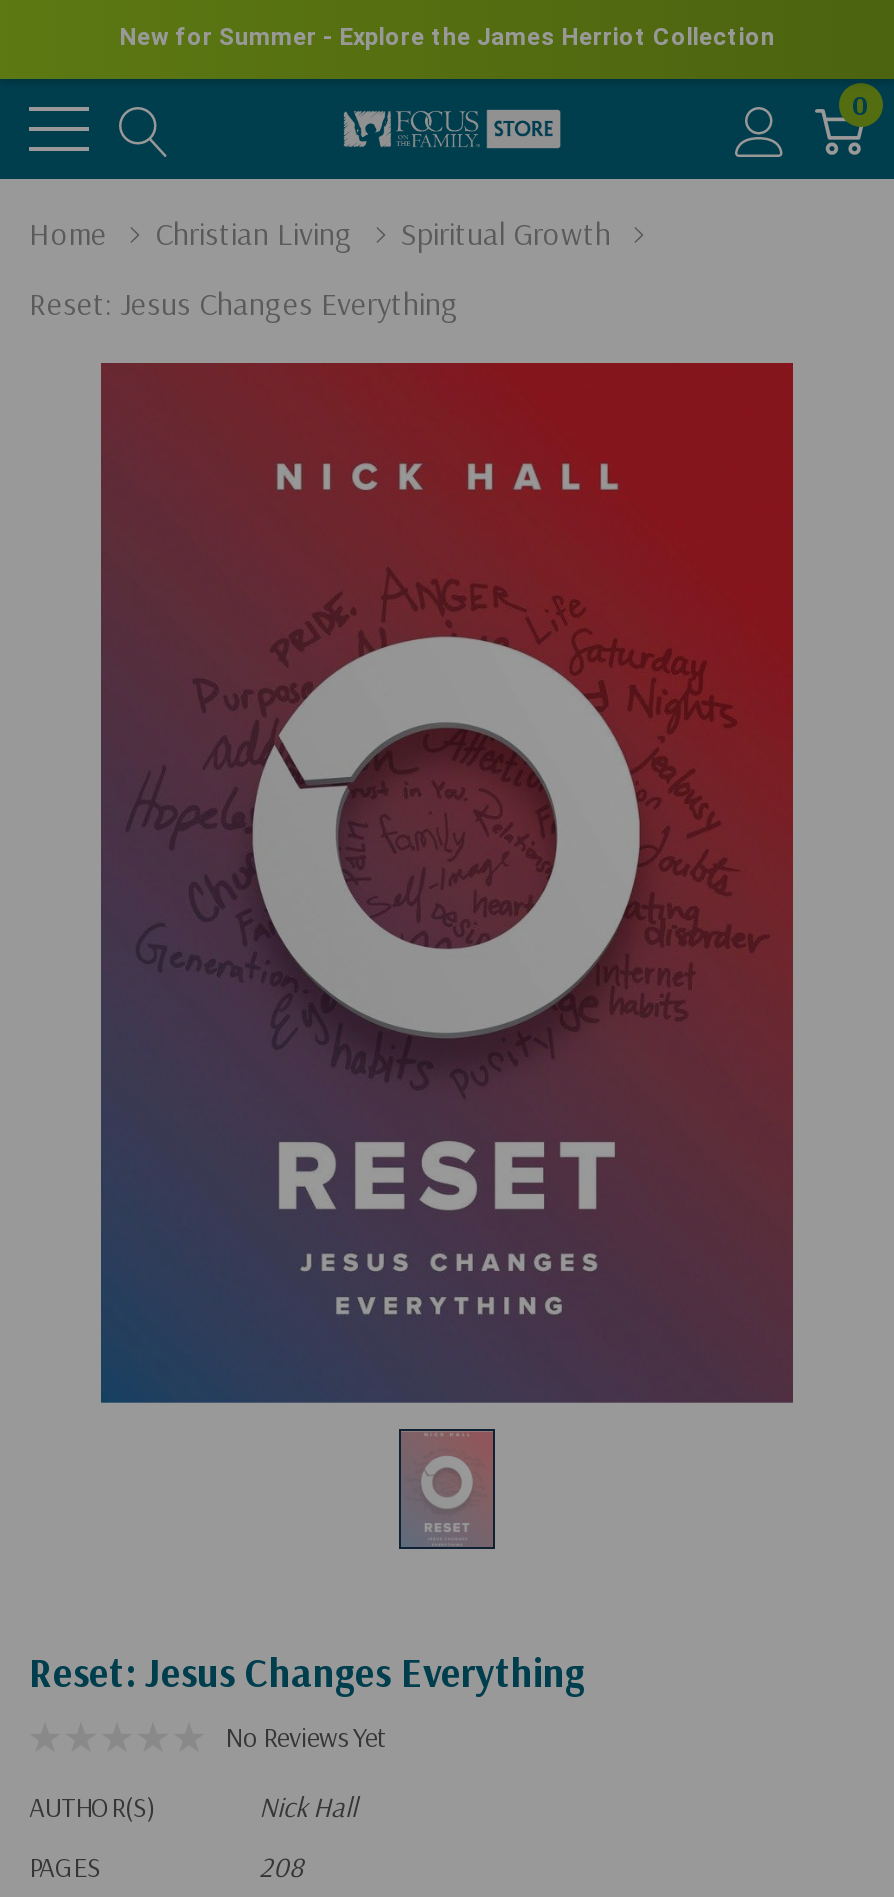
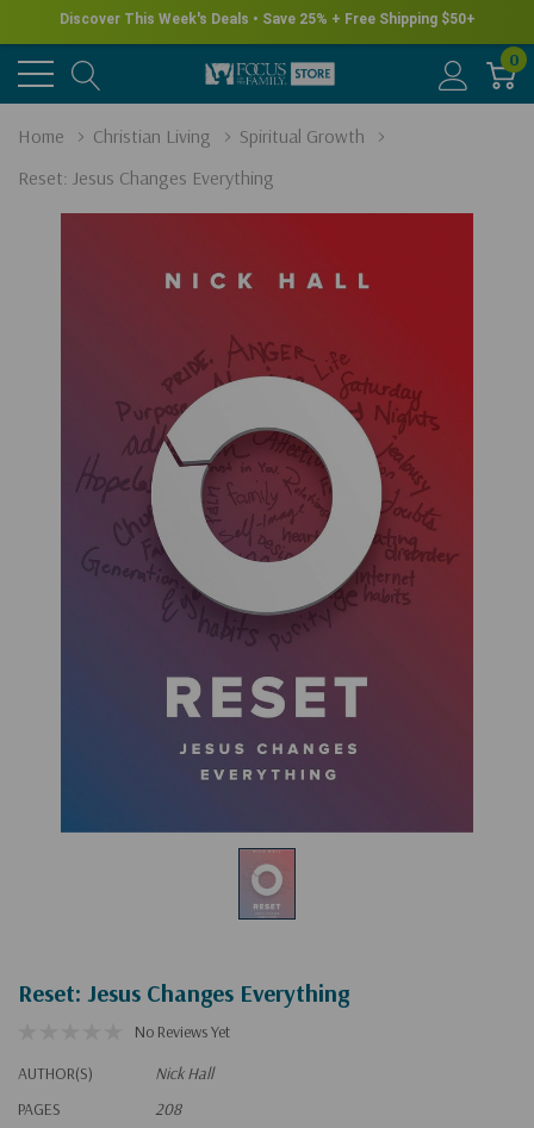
- New for Summer - Explore the James Herriot Collection
+ Discover This Week's Deals • Save 25% + Free Shipping $50+
